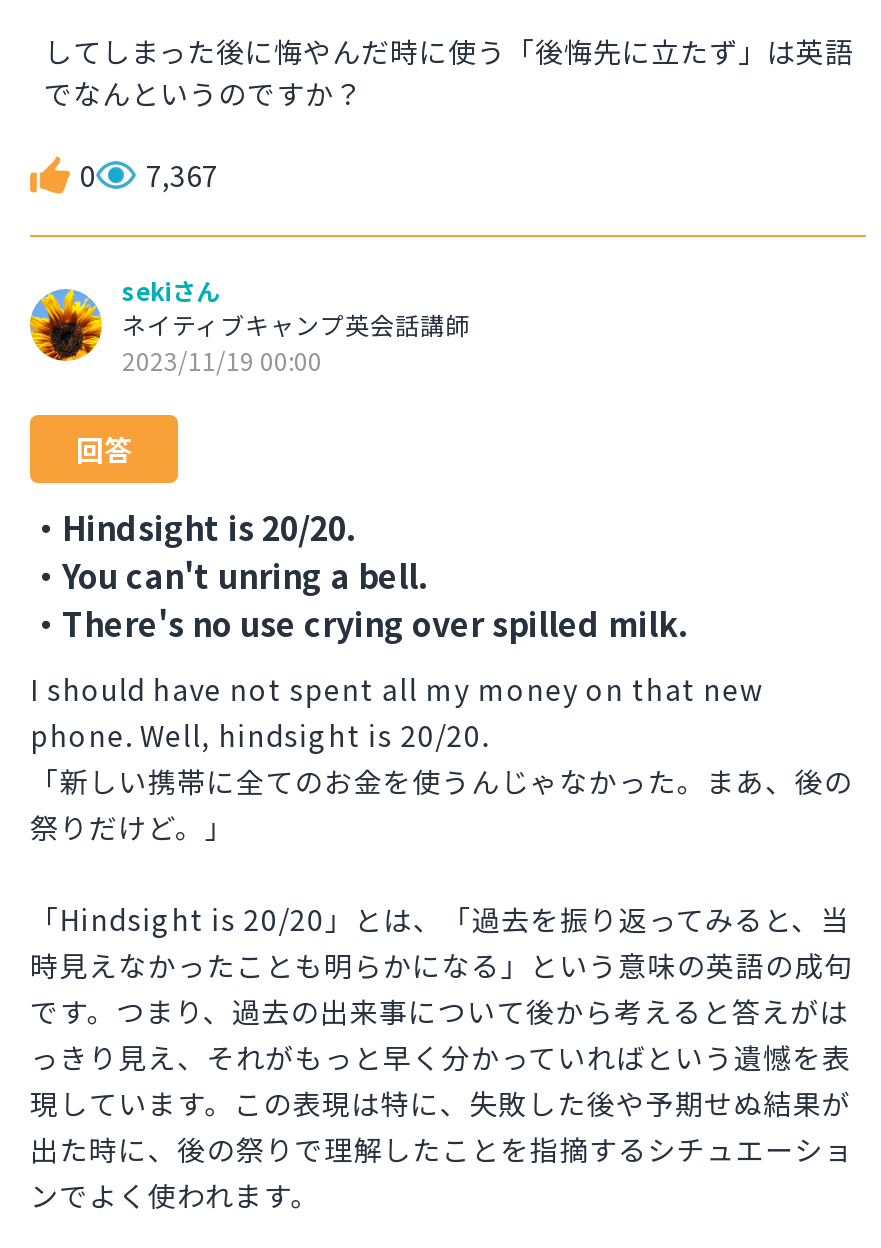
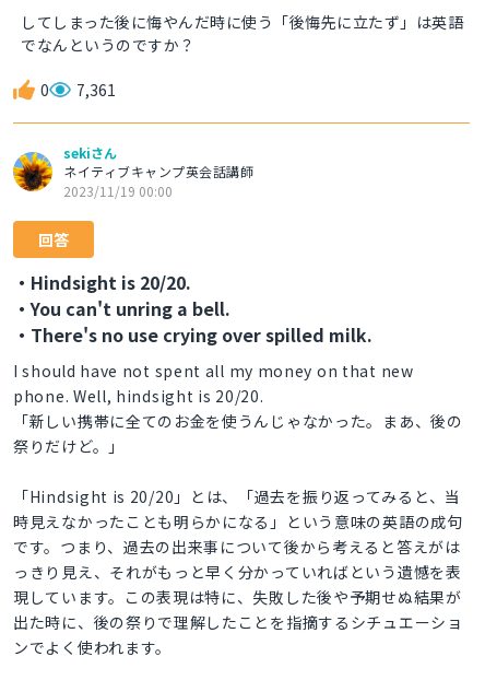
- 0 7,367
+ 0 7,361
